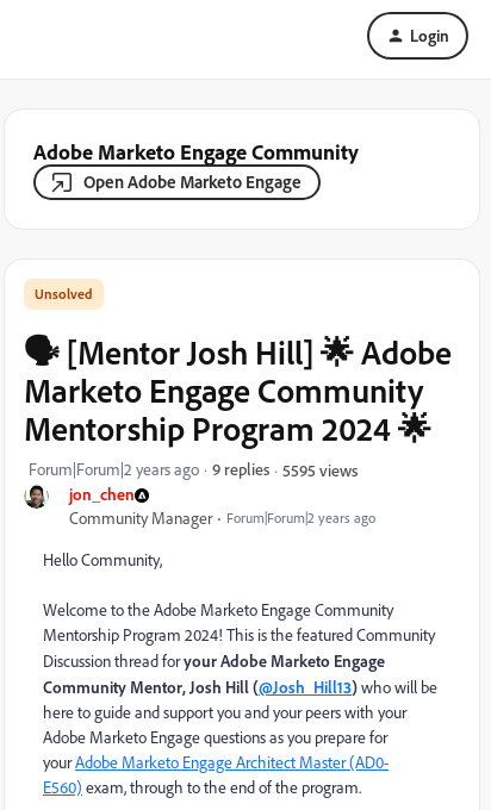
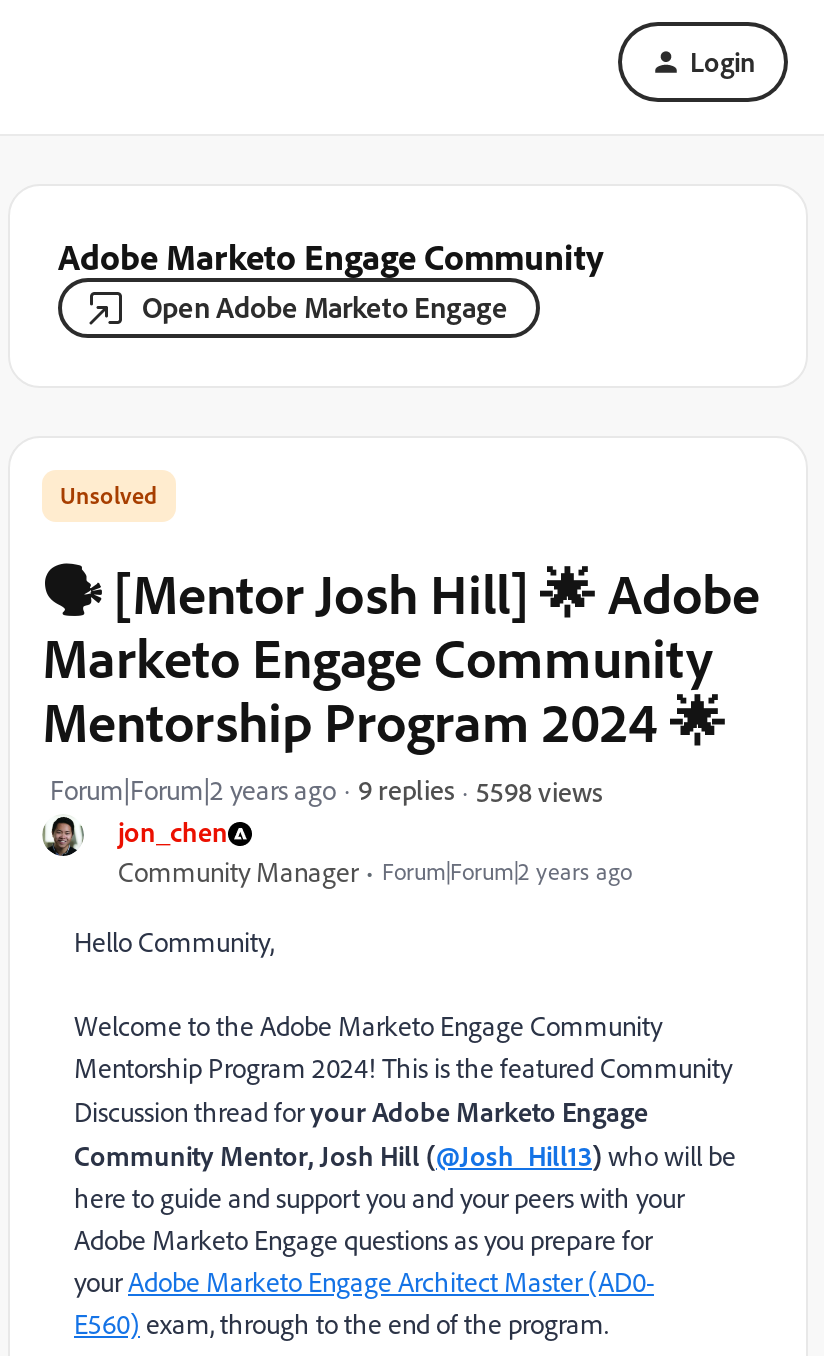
- 5595 views
+ 5598 views
